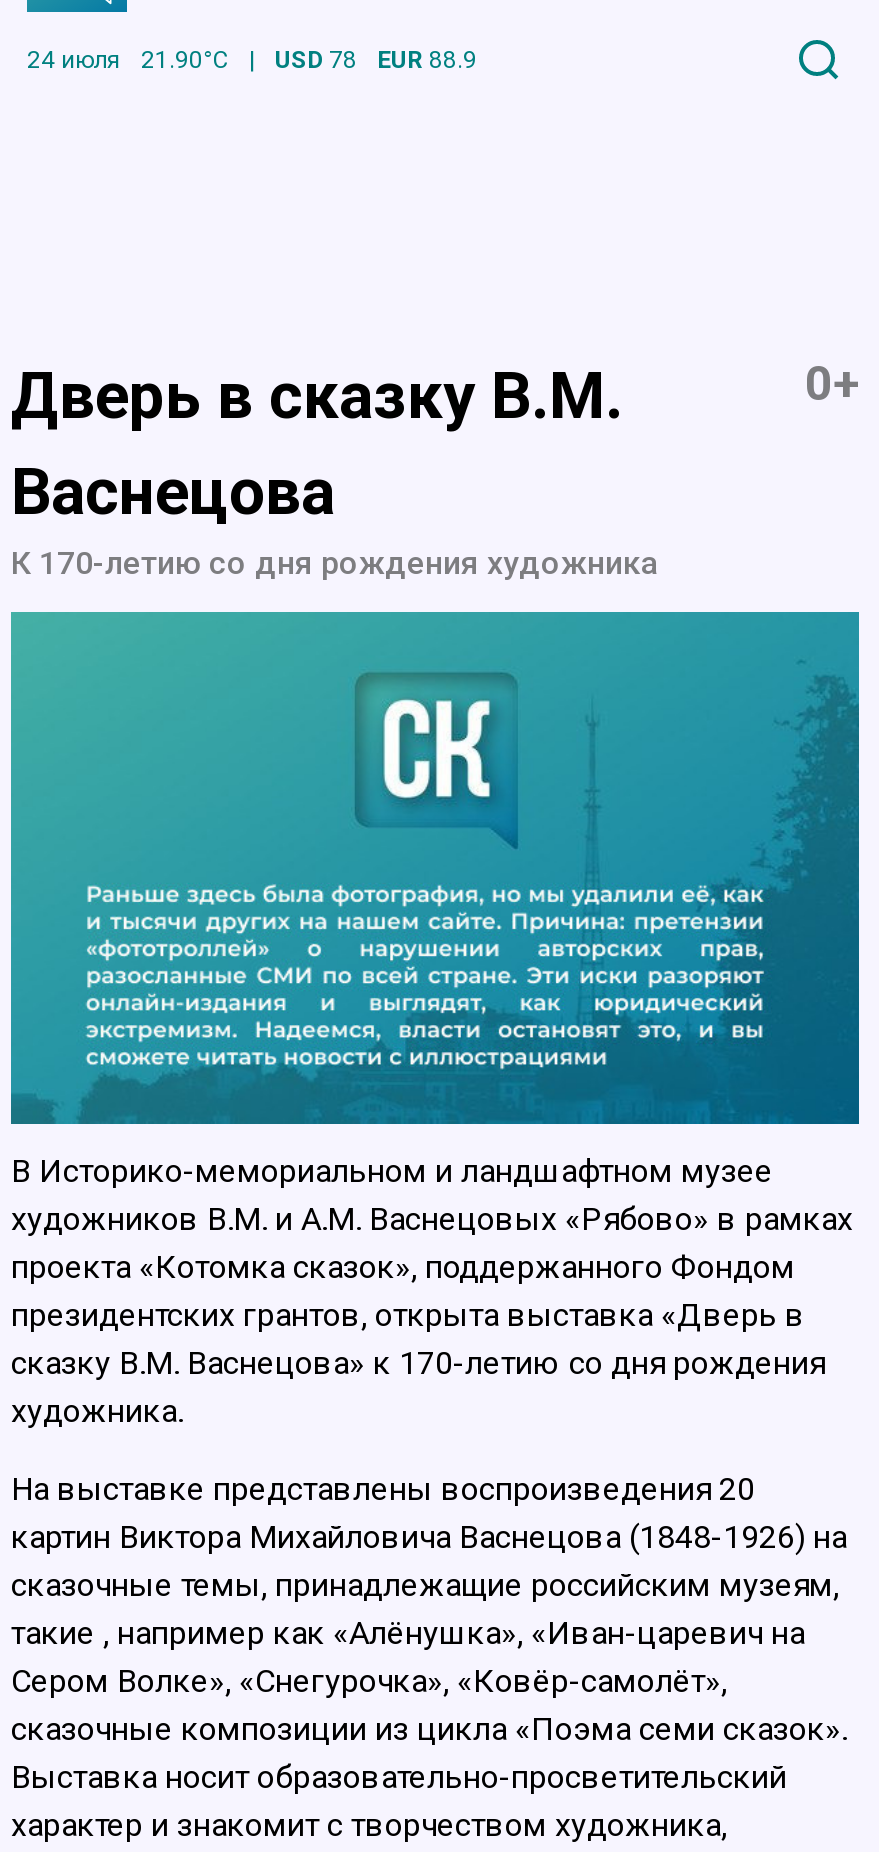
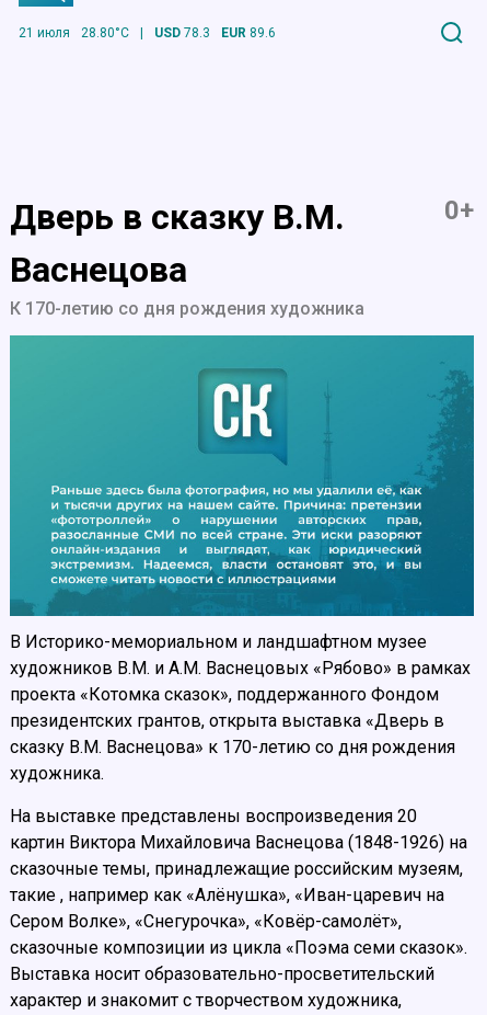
- 24 июля
- 21.90°C
+ 21 июля
+ 28.80°C

- USD 78
+ USD 78.3

- EUR 88.9
+ EUR 89.6
